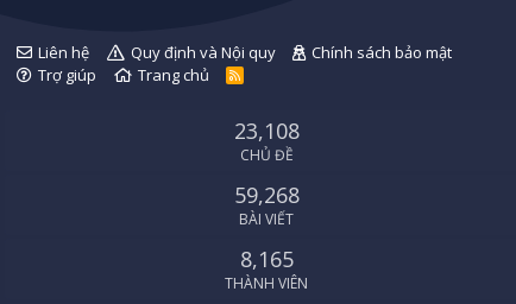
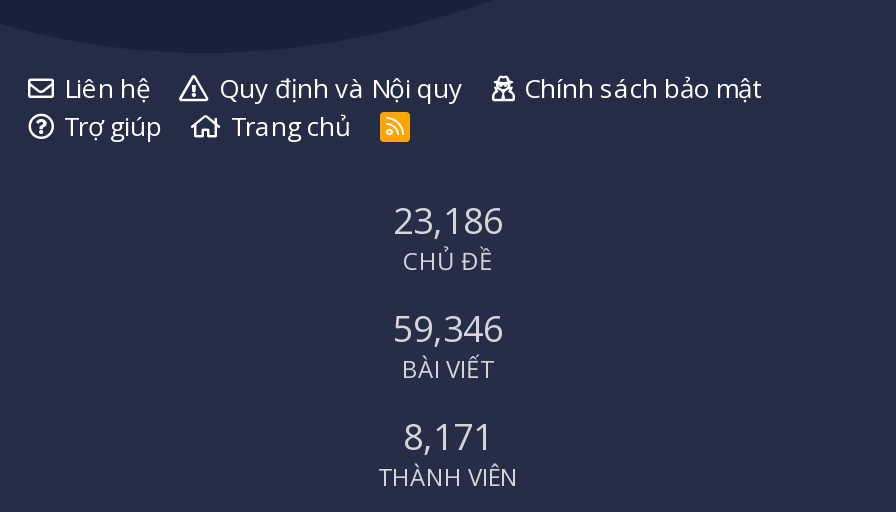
- 23,108
+ 23,186

- 59,268
+ 59,346

- 8,165
+ 8,171
